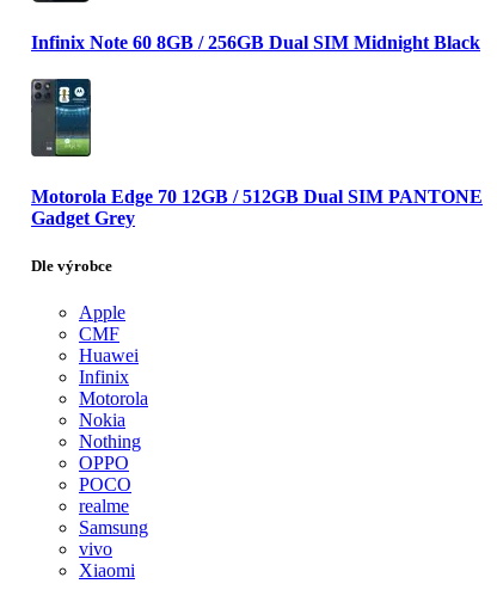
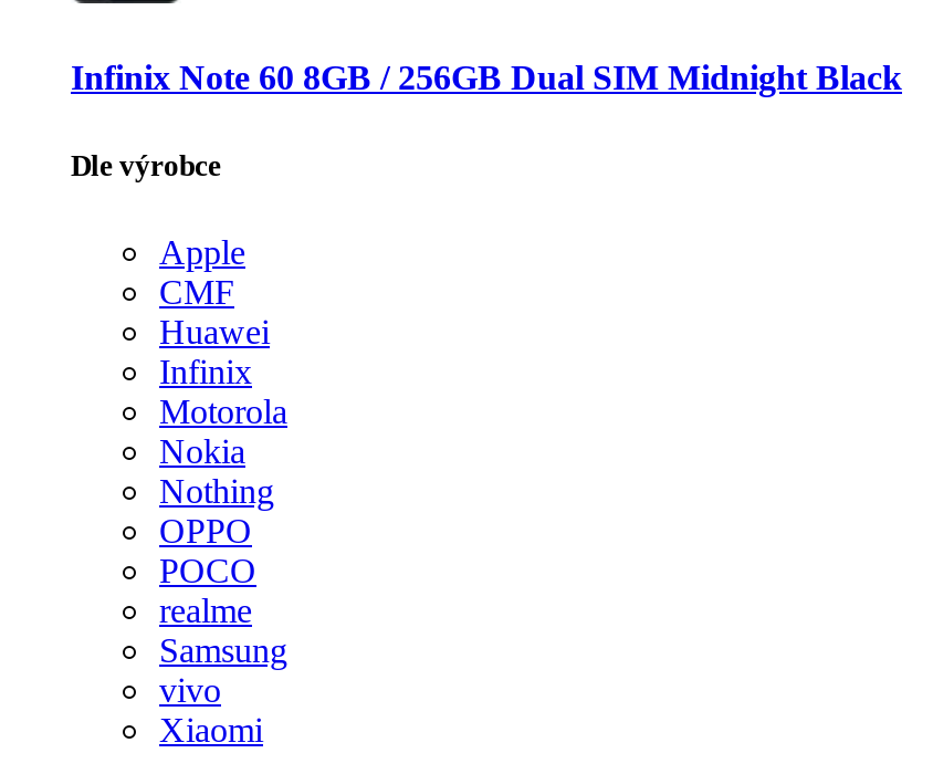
- [image]
- Motorola Edge 70 12GB / 512GB Dual SIM PANTONE
- Gadget Grey
